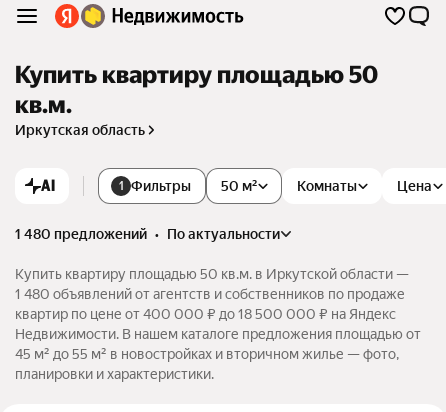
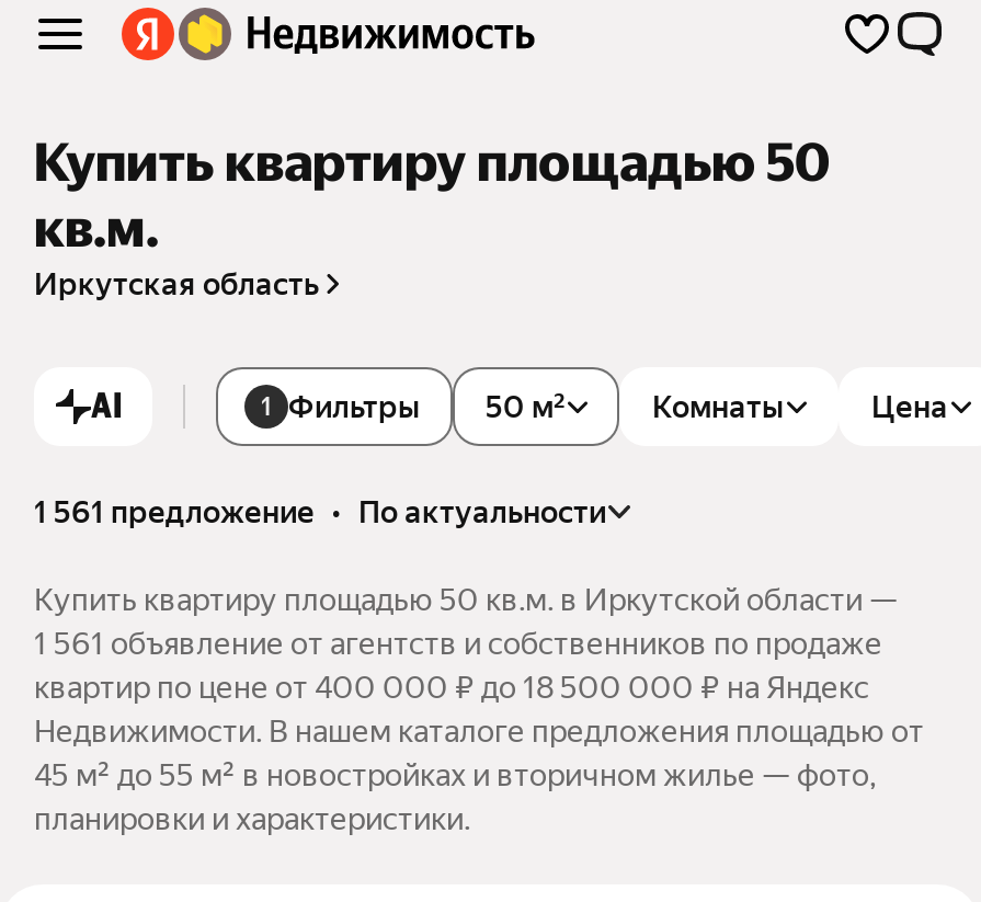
- 1 480 предложений • по актуальности
+ 1 561 предложение • по актуальности

- 1 480 объявлений от агентств и собственников по продаже
+ 1 561 объявление от агентств и собственников по продаже
